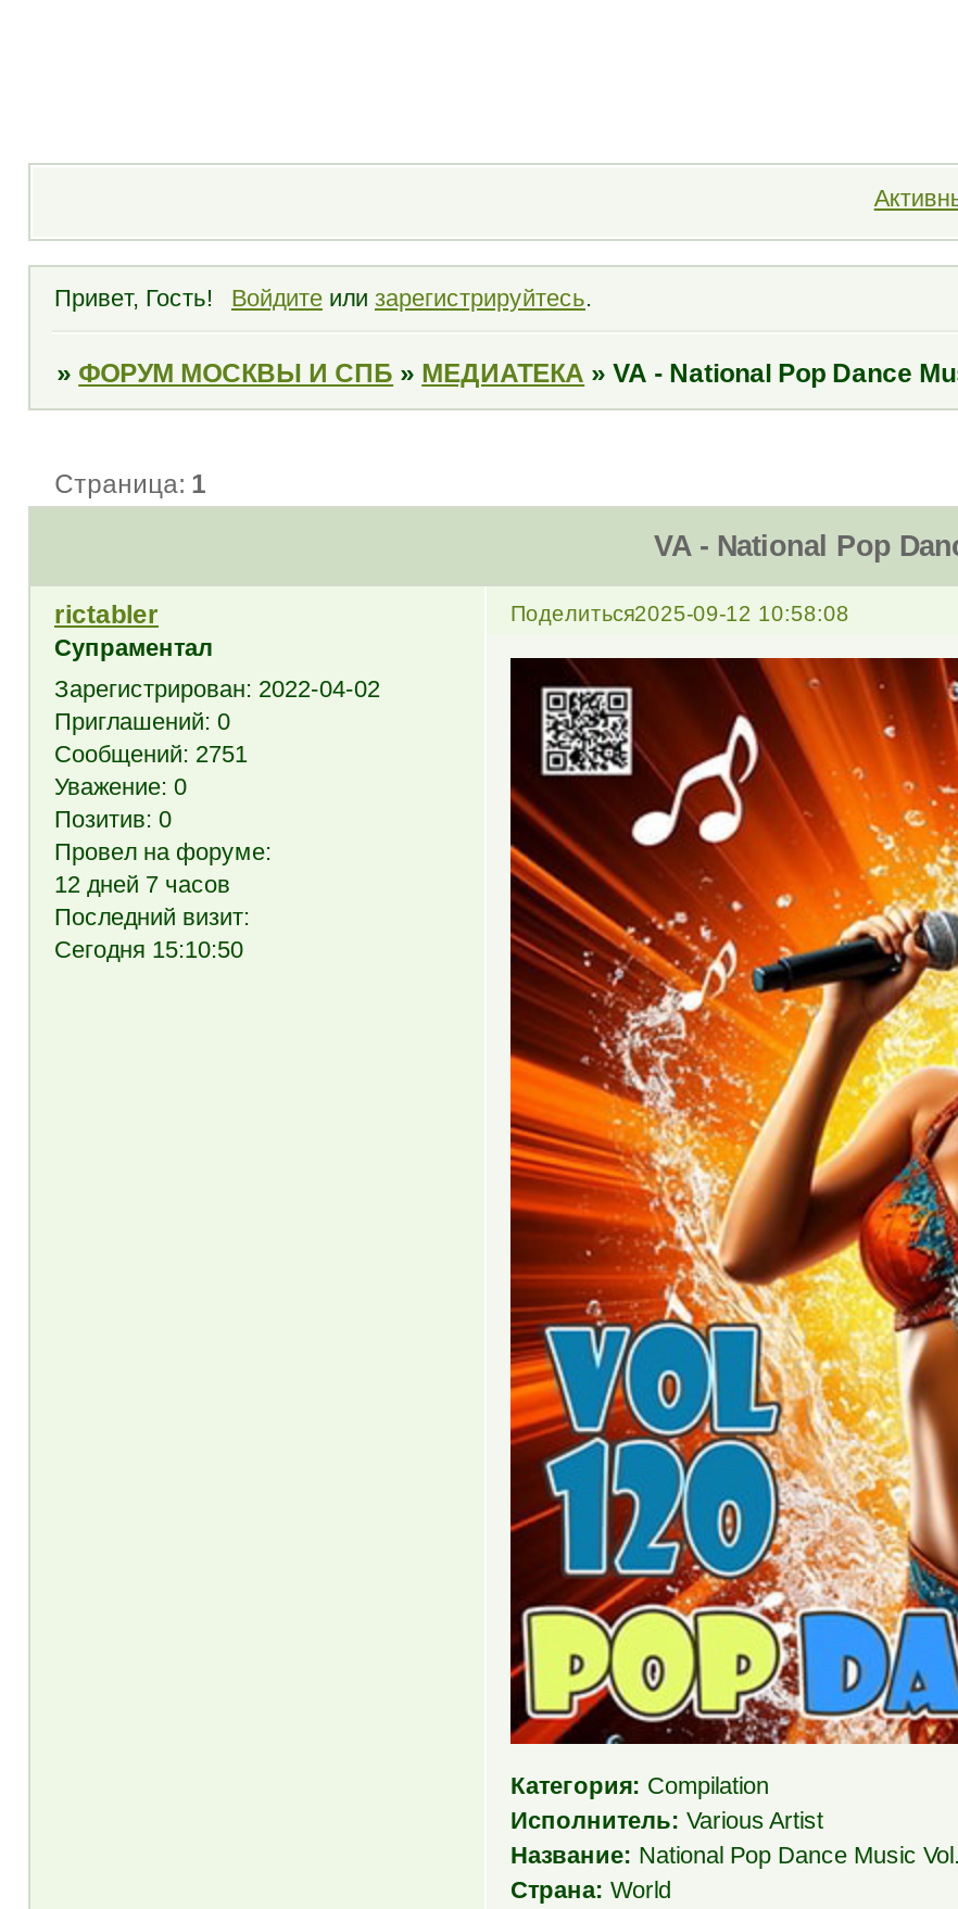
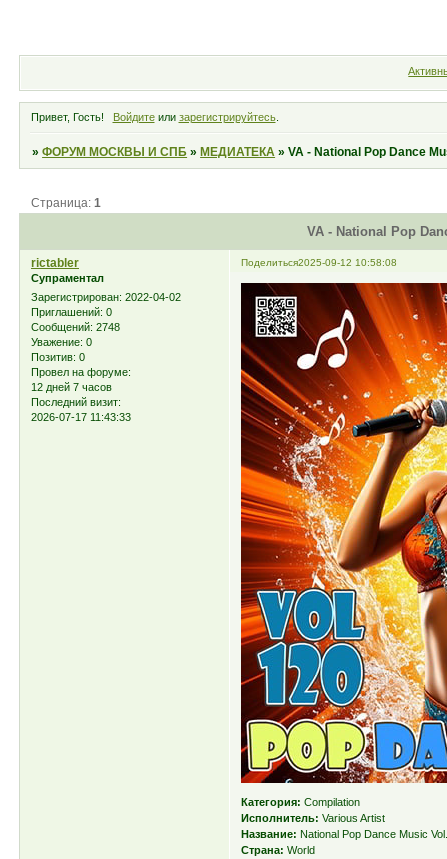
- Сообщений: 2751
+ Сообщений: 2748

- Сегодня 15:10:50
+ 2026-07-17 11:43:33
